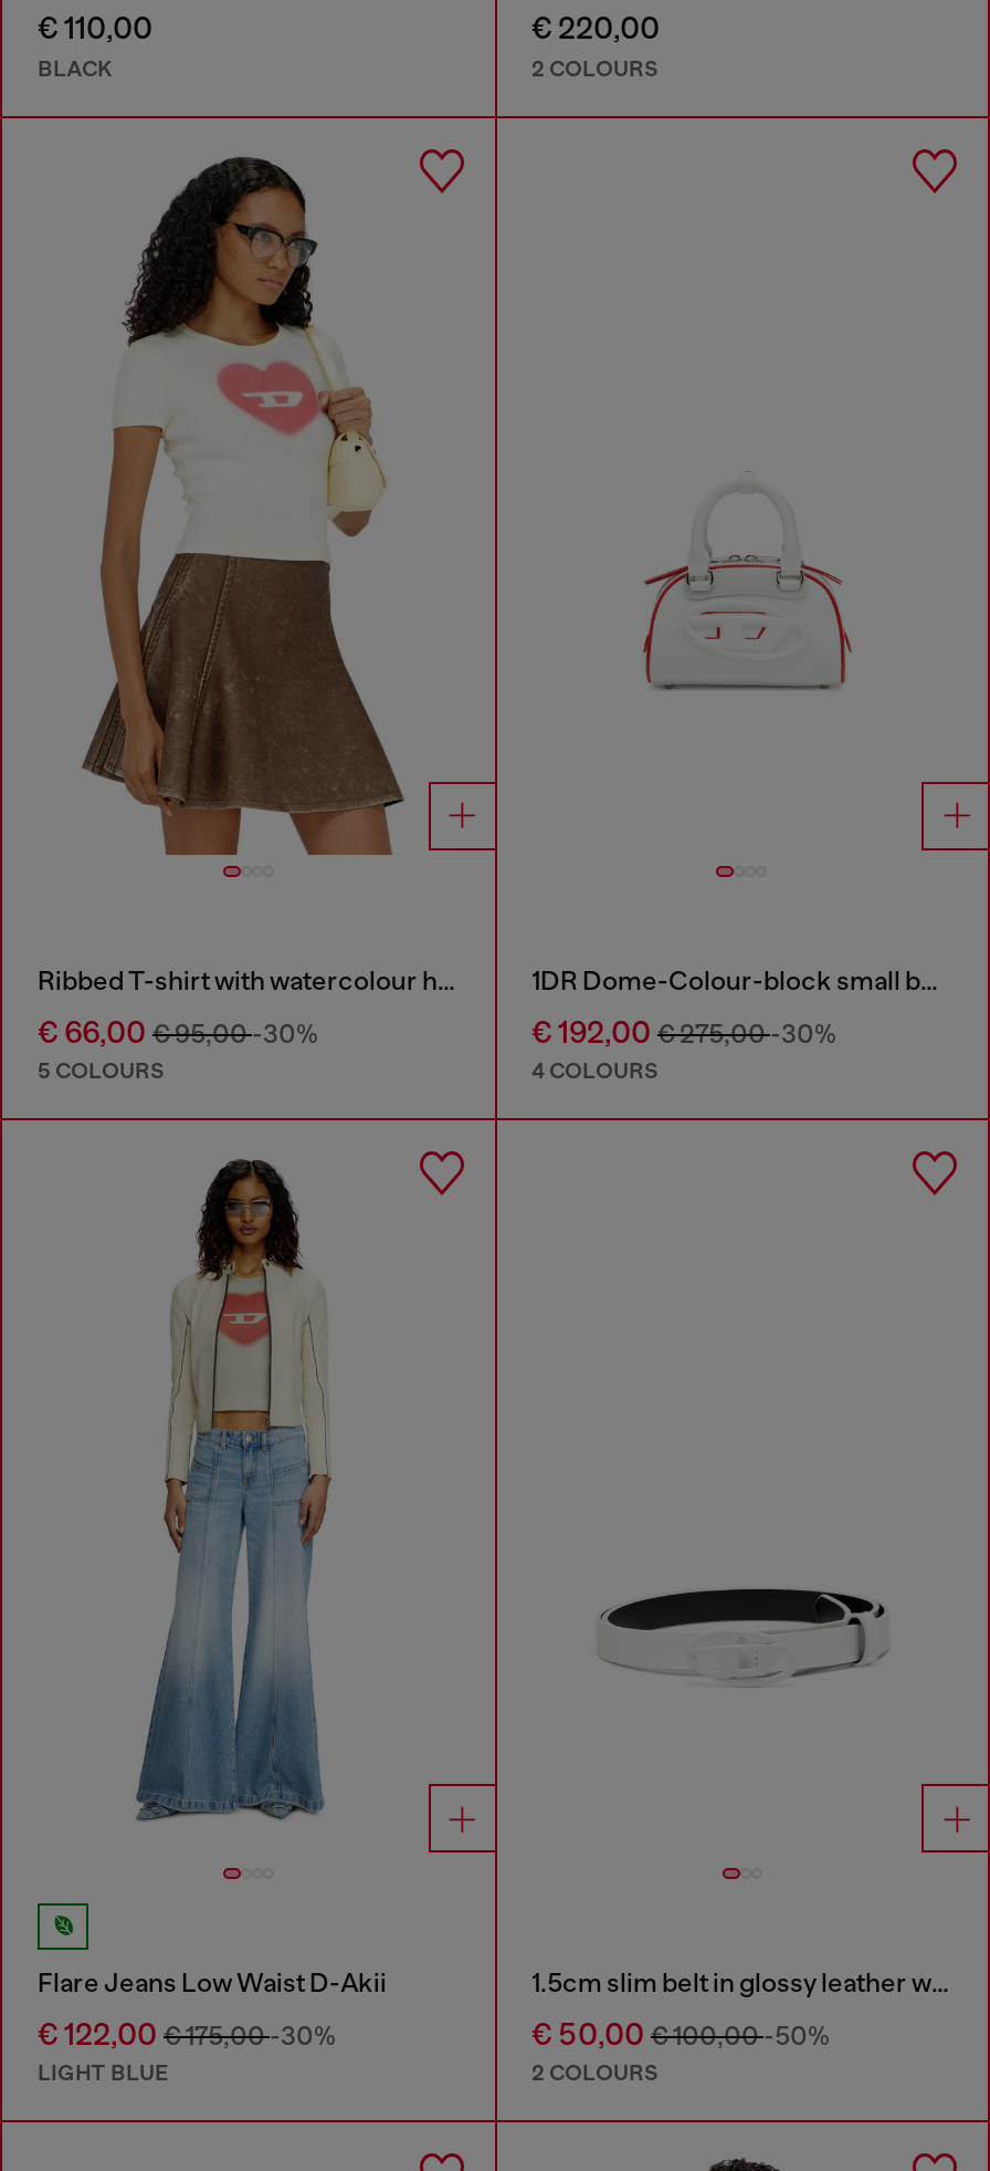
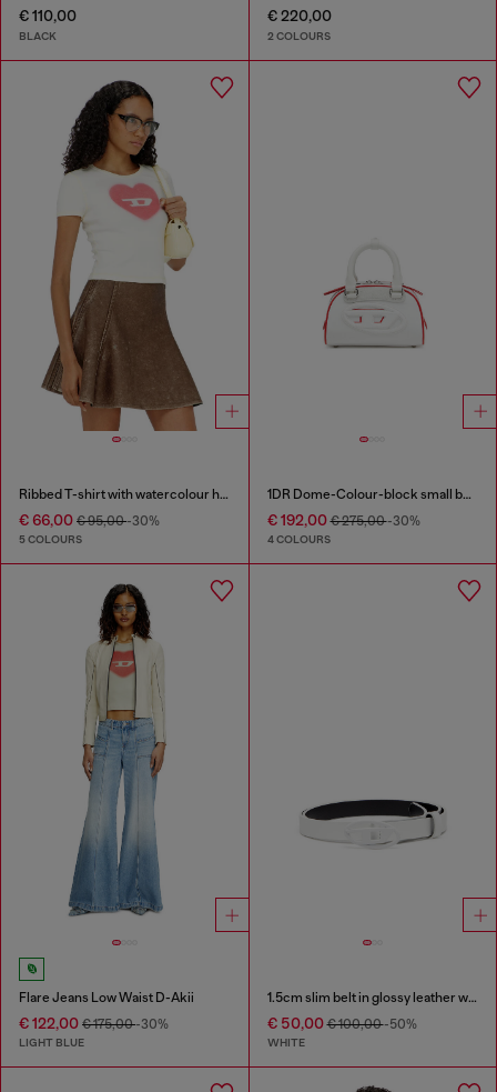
- 2 COLOURS
+ WHITE
